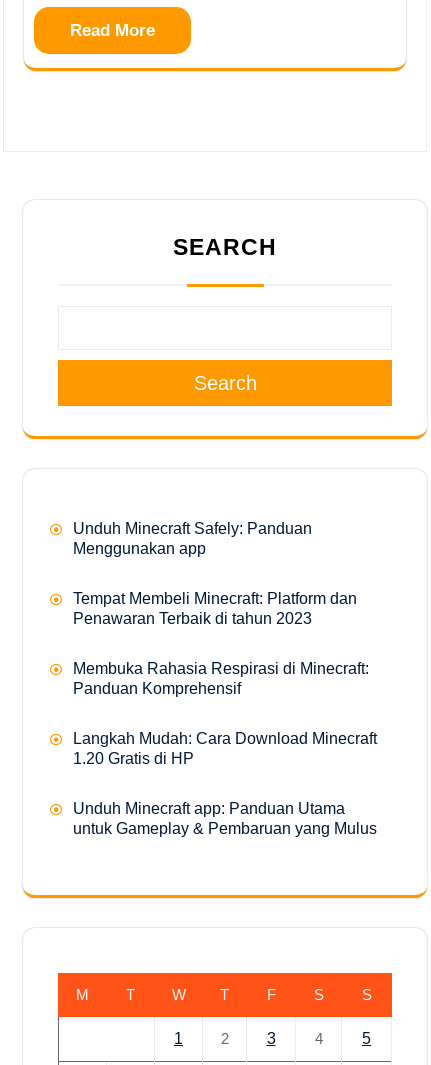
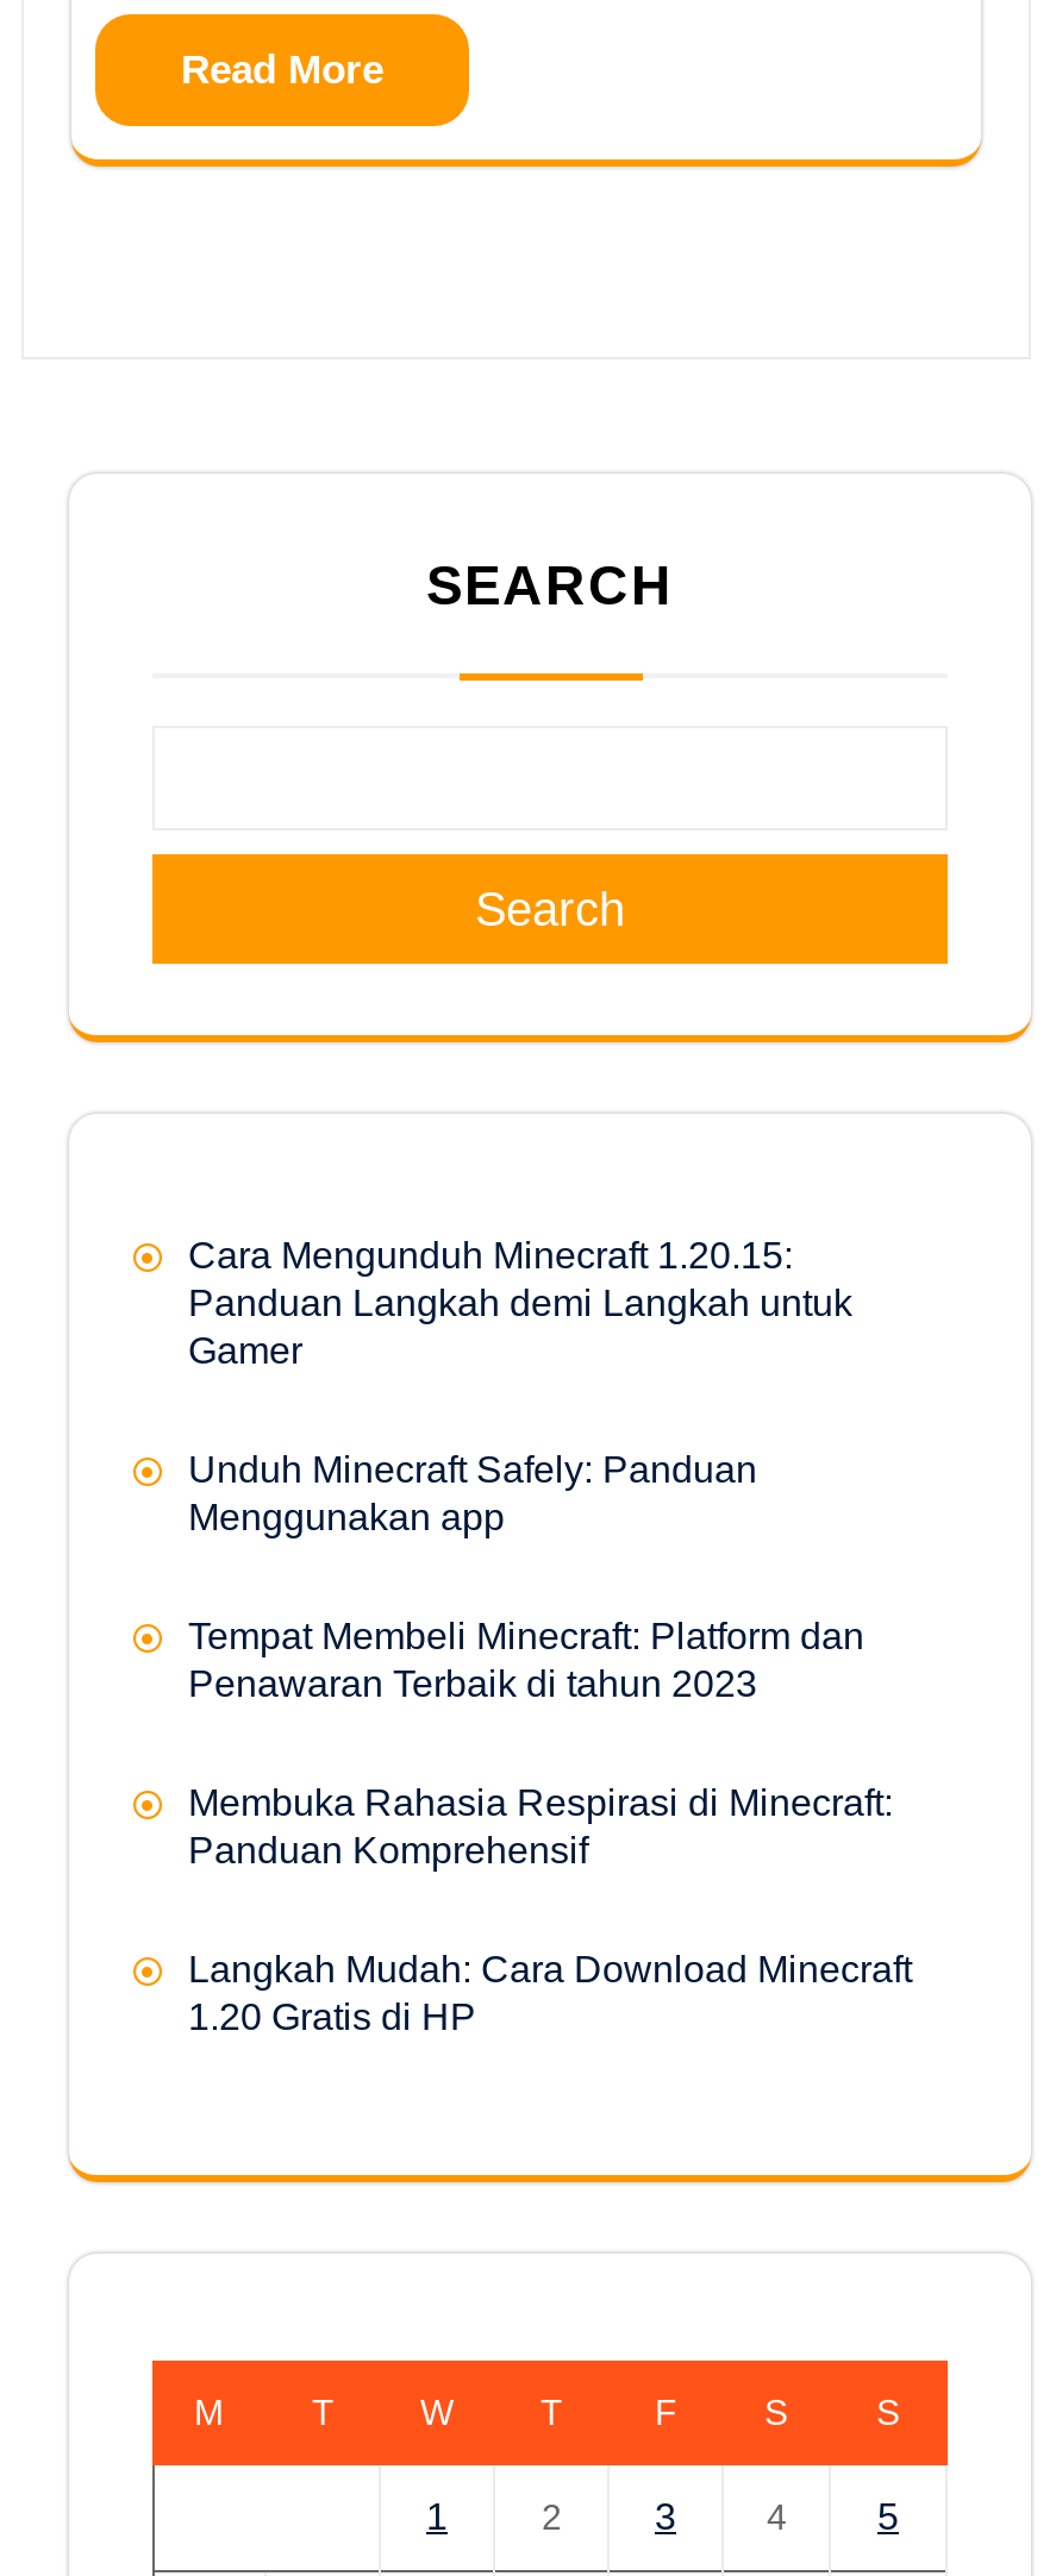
+ Cara Mengunduh Minecraft 1.20.15:
+ Panduan Langkah demi Langkah untuk
+ Gamer

moved down: Unduh Minecraft Safely: Panduan | Menggunakan app | Tempat Membeli Minecraft: Platform dan | Penawaran Terbaik di tahun 2023 | Membuka Rahasia Respirasi di Minecraft: | Panduan Komprehensif | Langkah Mudah: Cara Download Minecraft | 1.20 Gratis di HP

- Unduh Minecraft app: Panduan Utama
- untuk Gameplay & Pembaruan yang Mulus
